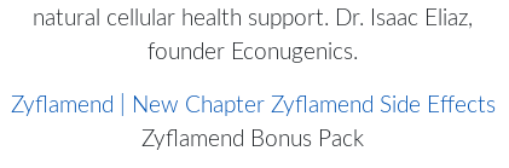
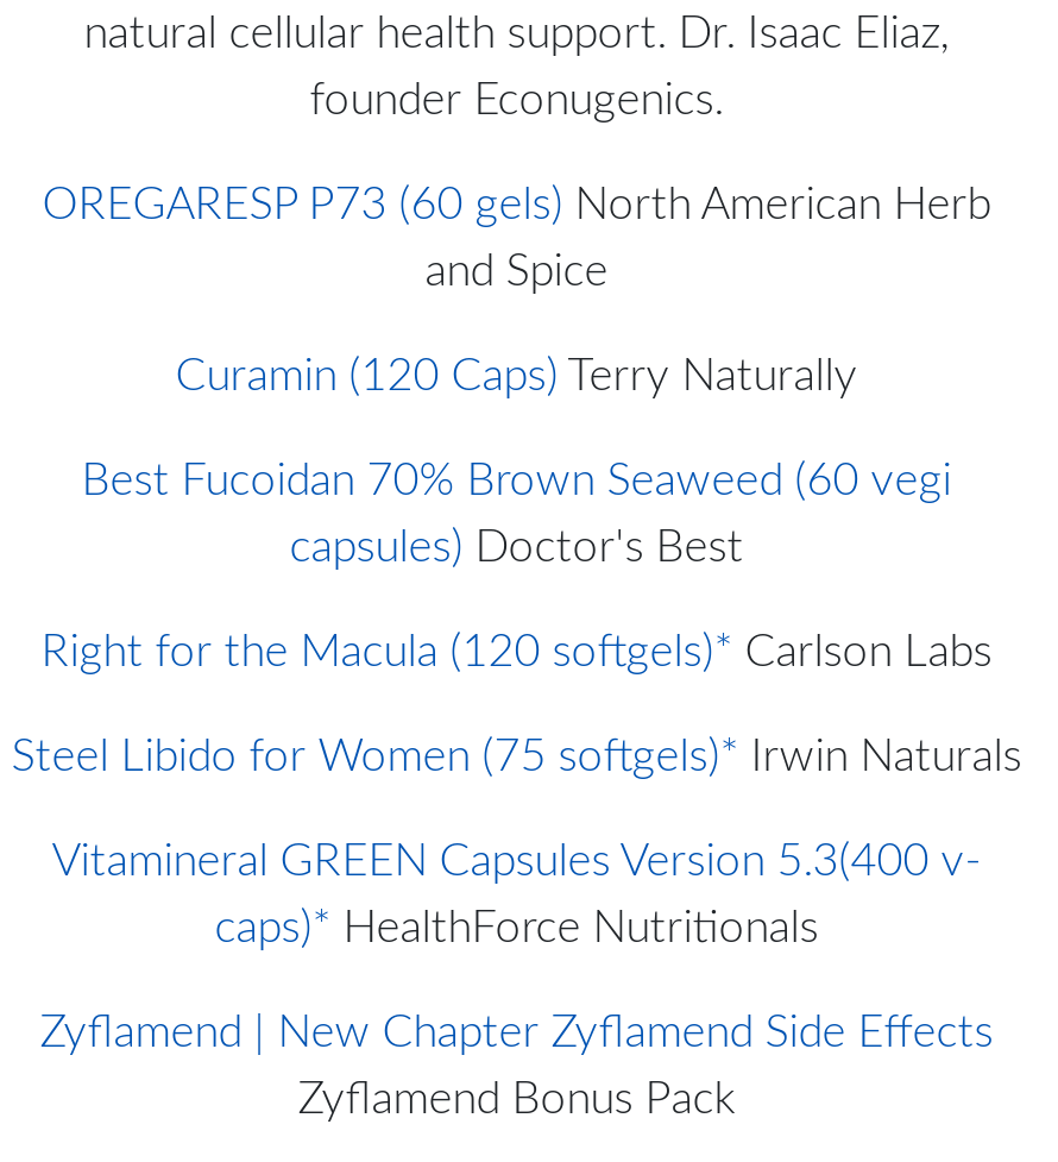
+ OREGARESP P73 (60 gels) North American Herb
+ and Spice
+ Curamin (120 Caps) Terry Naturally
+ Best Fucoidan 70% Brown Seaweed (60 vegi
+ capsules) Doctor's Best
+ Right for the Macula (120 softgels)* Carlson Labs
+ Steel Libido for Women (75 softgels)* Irwin Naturals
+ Vitamineral GREEN Capsules Version 5.3(400 v-
+ caps)* HealthForce Nutritionals
